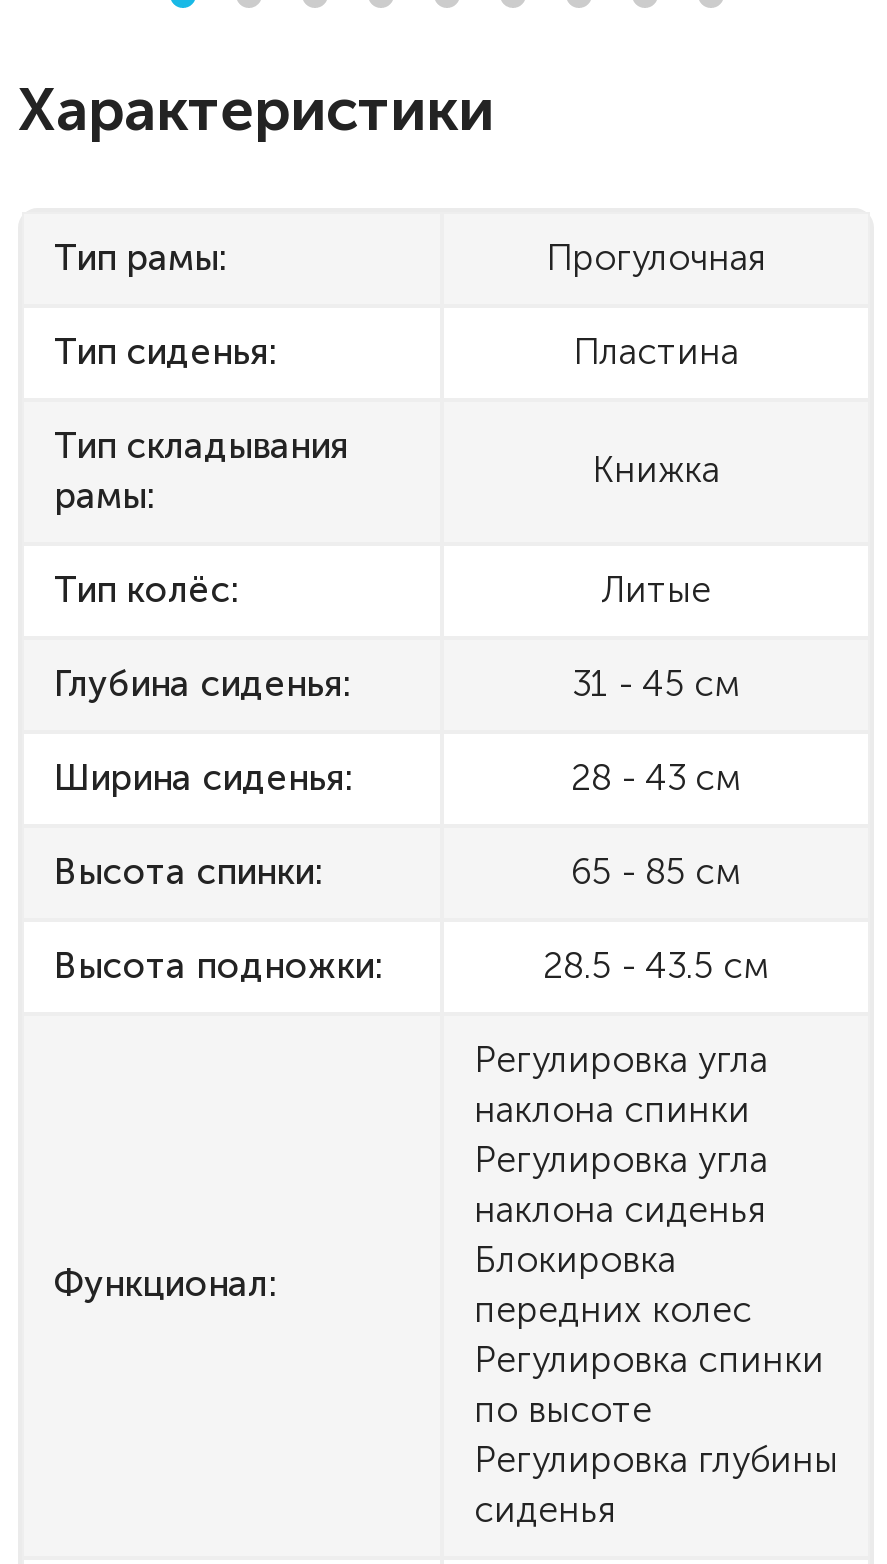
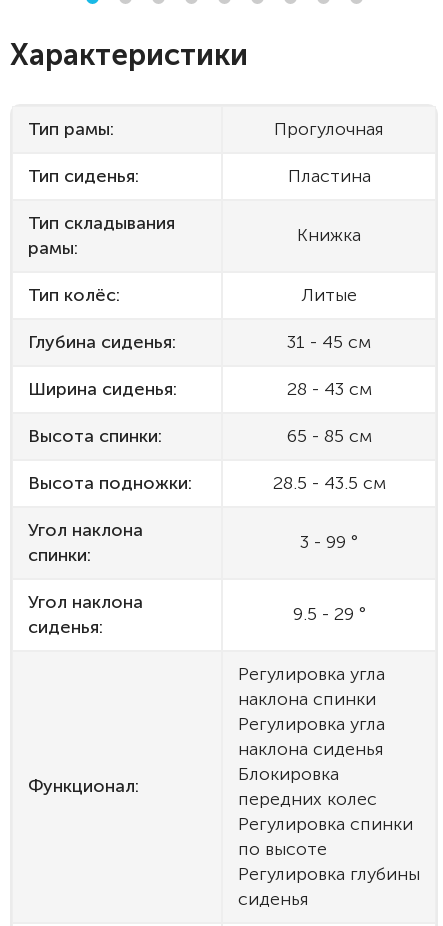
+ Угол наклона
+ спинки:

+ 3 - 99 °
+ Угол наклона
+ сиденья:

+ 9.5 - 29 °
